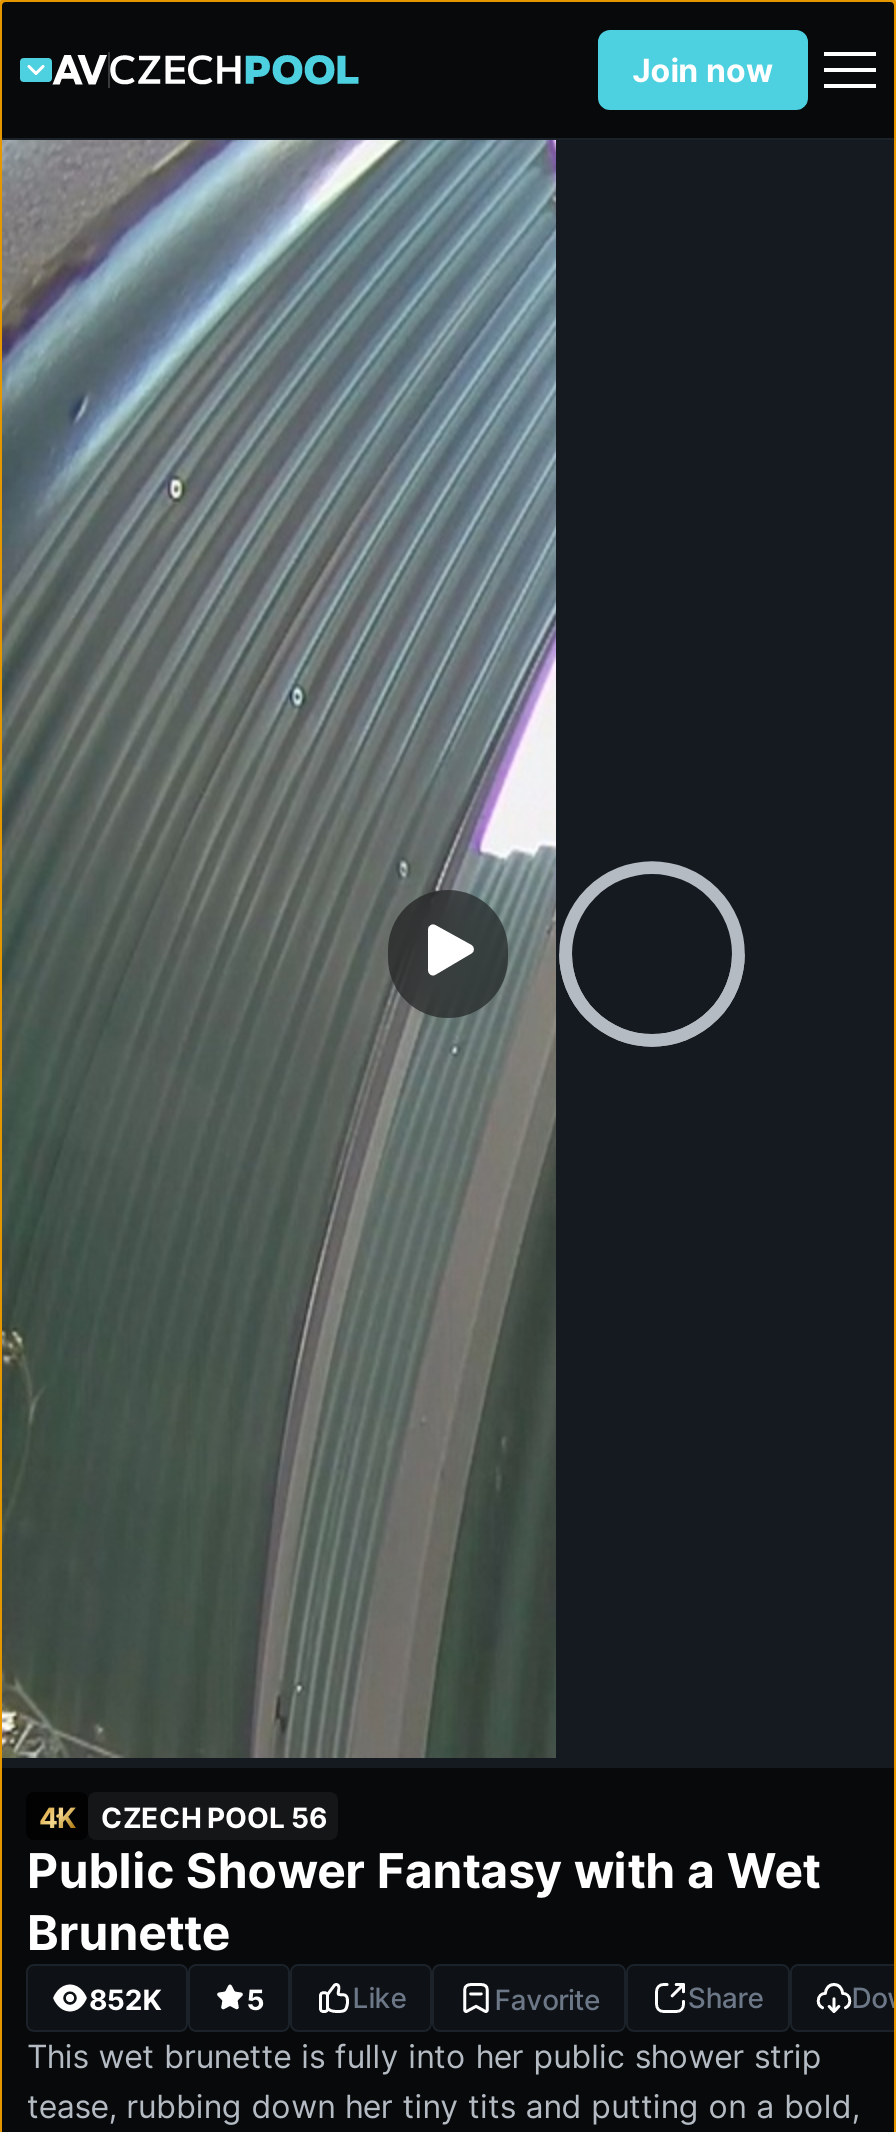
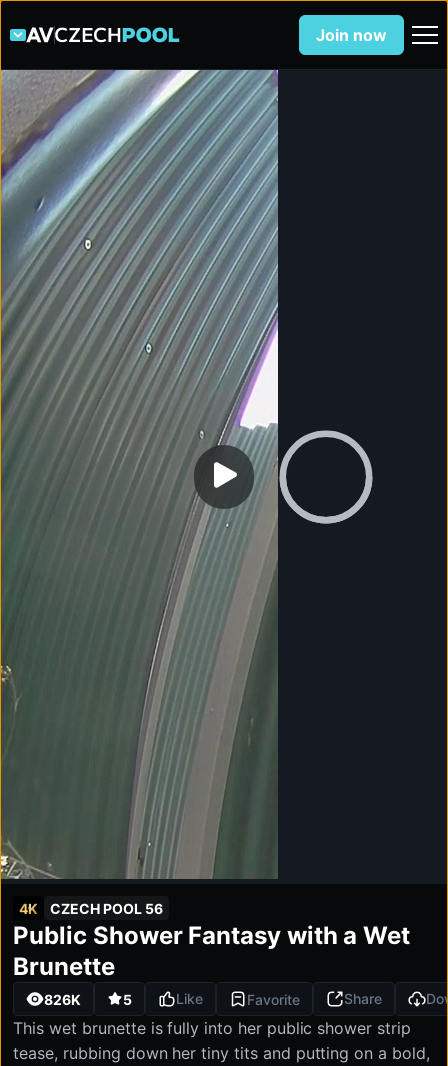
- 852K
+ 826K
